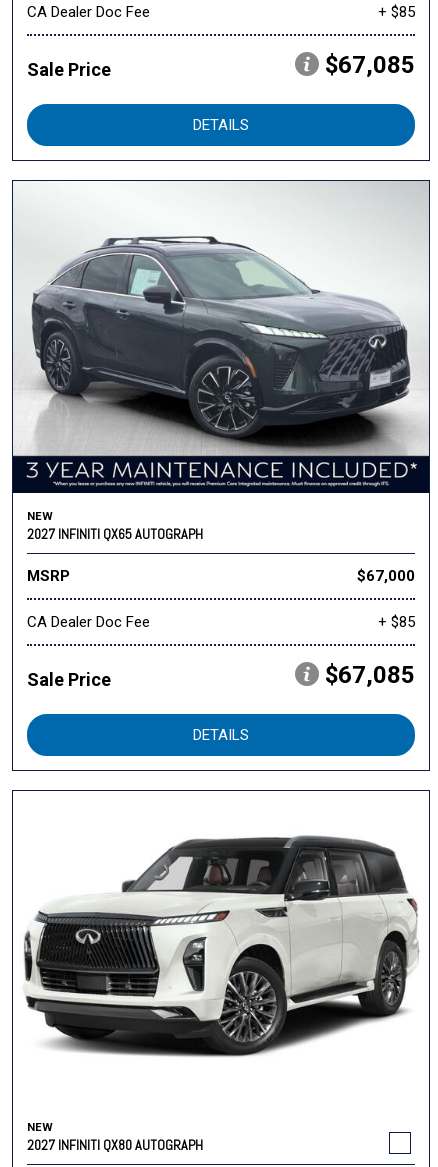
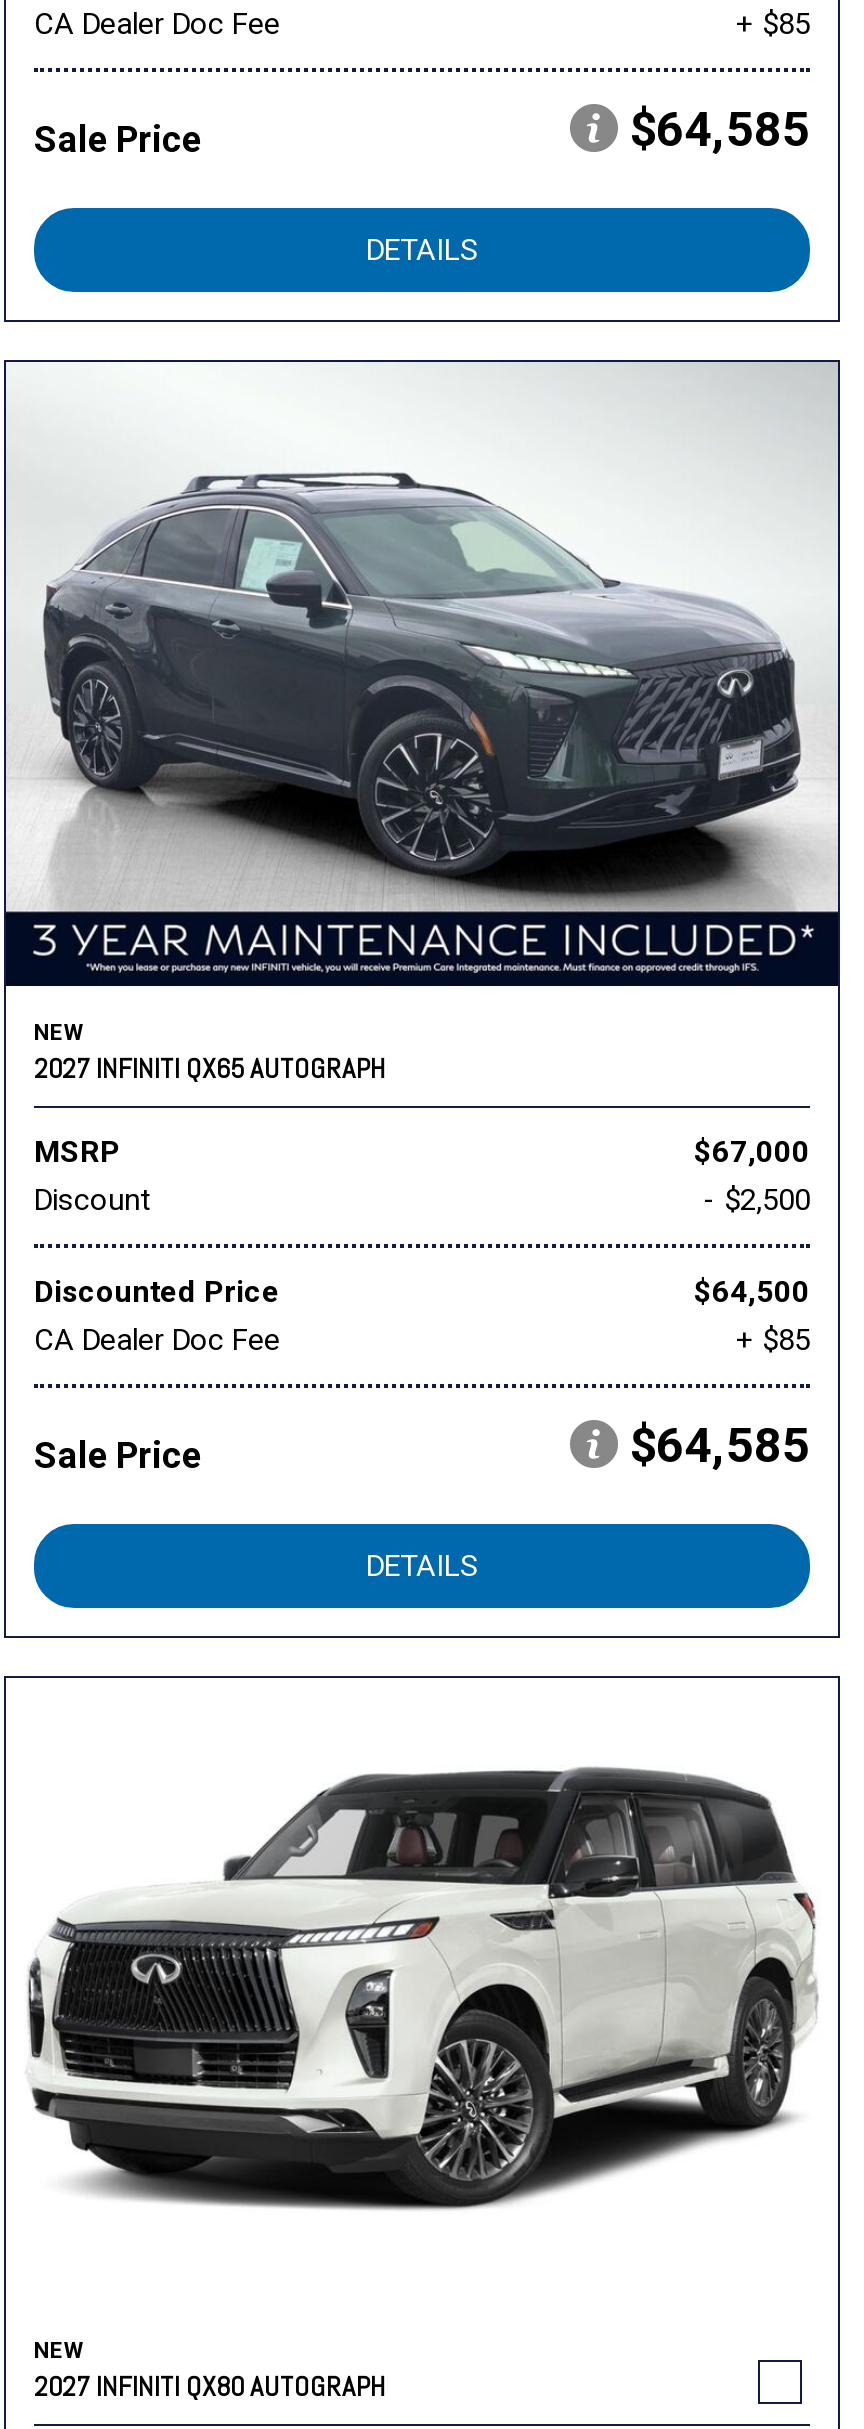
- $67,085
+ $64,585

+ Discount
+ - $2,500
+ Discounted Price
+ $64,500

- $67,085
+ $64,585
